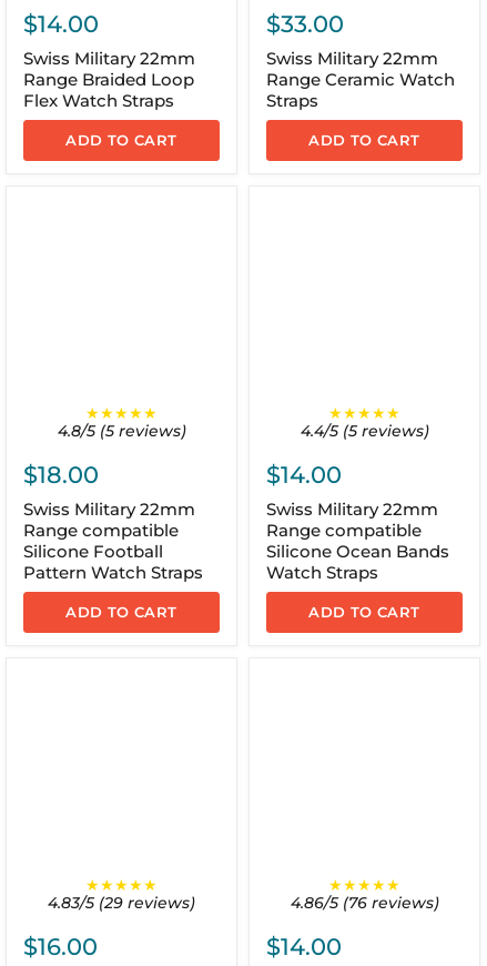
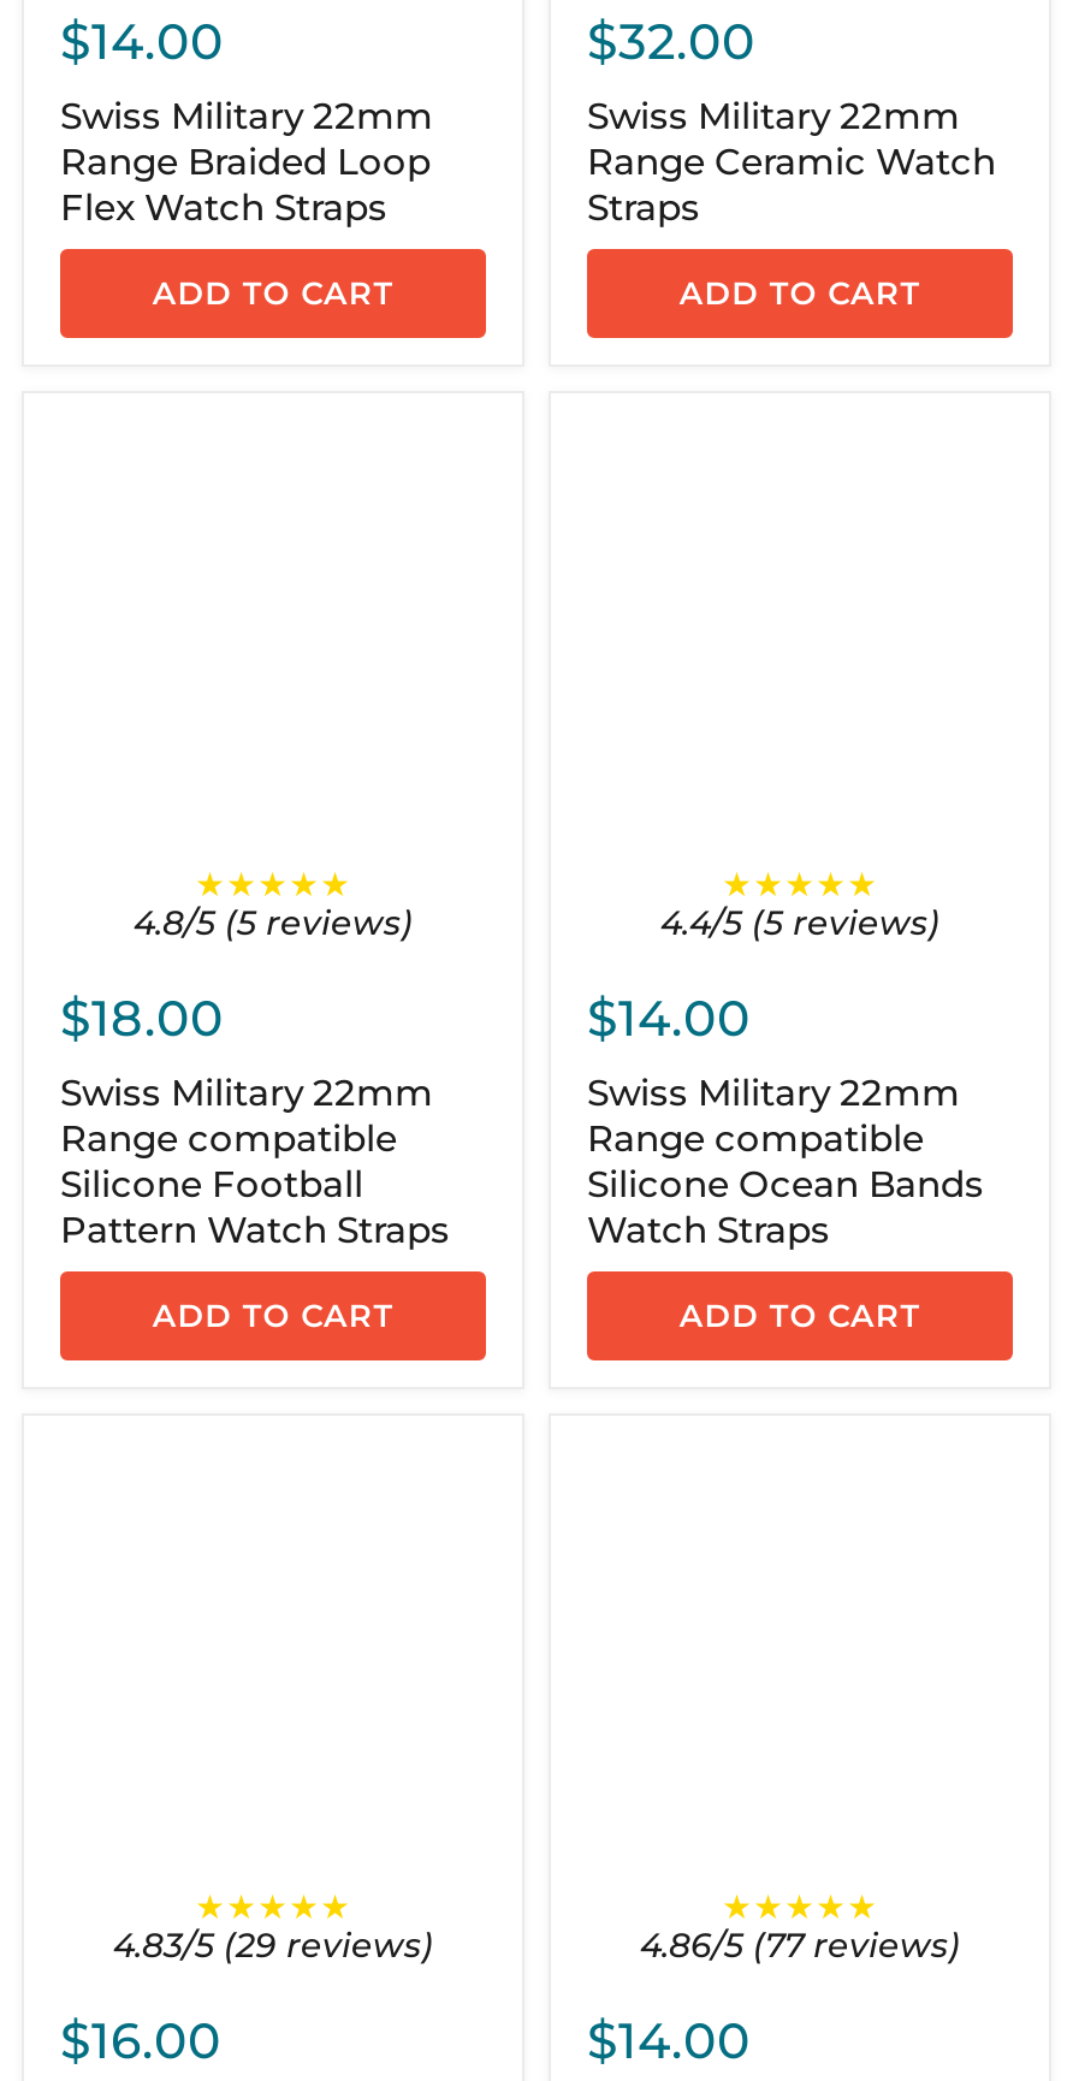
- $33.00
+ $32.00

- 4.86/5 (76 reviews)
+ 4.86/5 (77 reviews)
